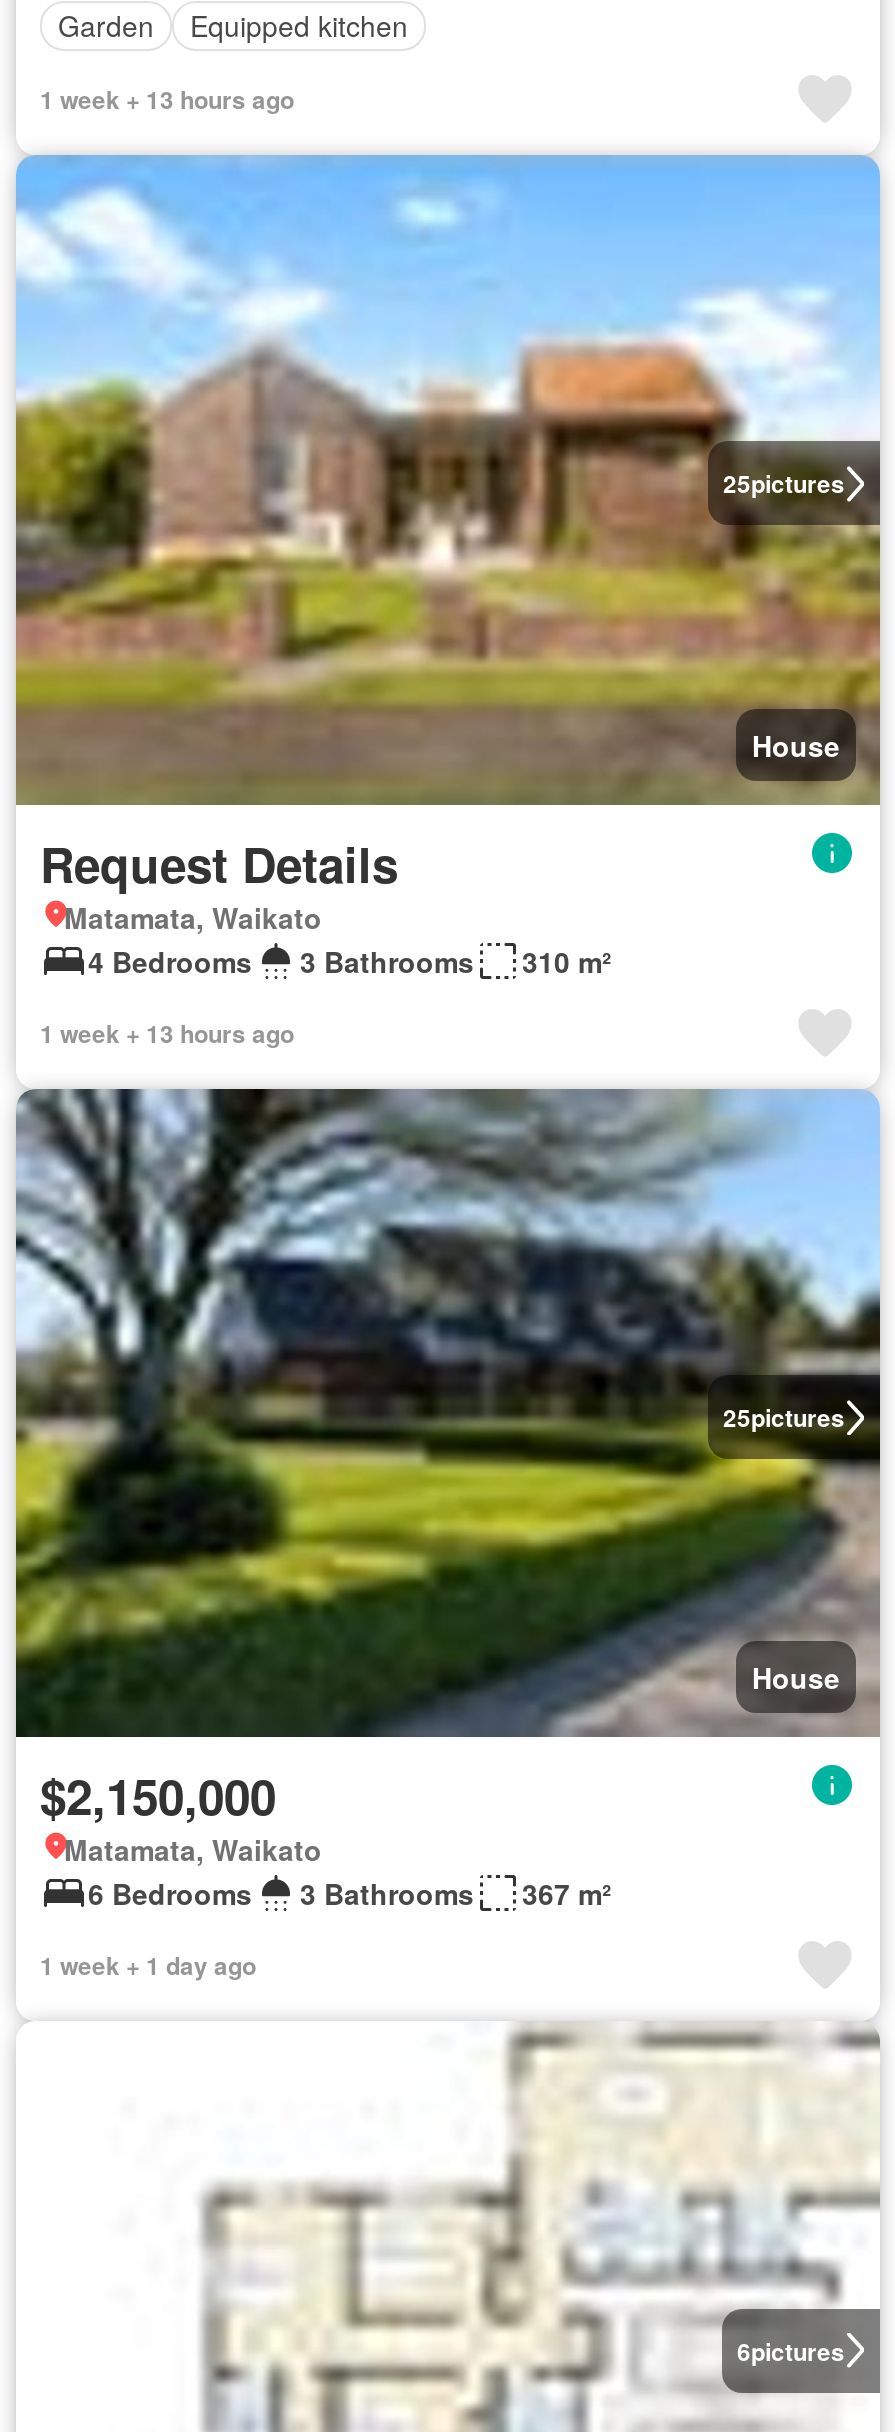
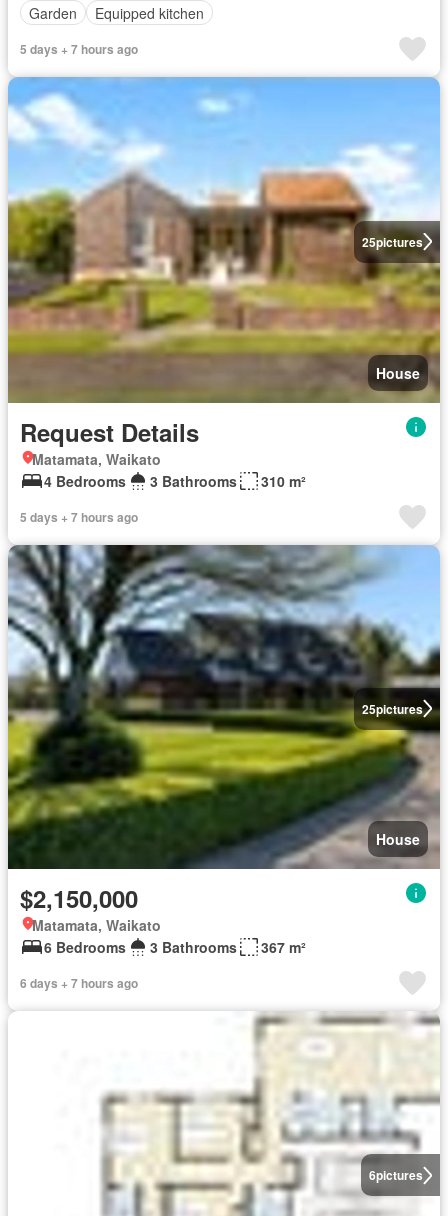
- 1 week + 13 hours ago
+ 5 days + 7 hours ago

- 1 week + 13 hours ago
+ 5 days + 7 hours ago

- 1 week + 1 day ago
+ 6 days + 7 hours ago
